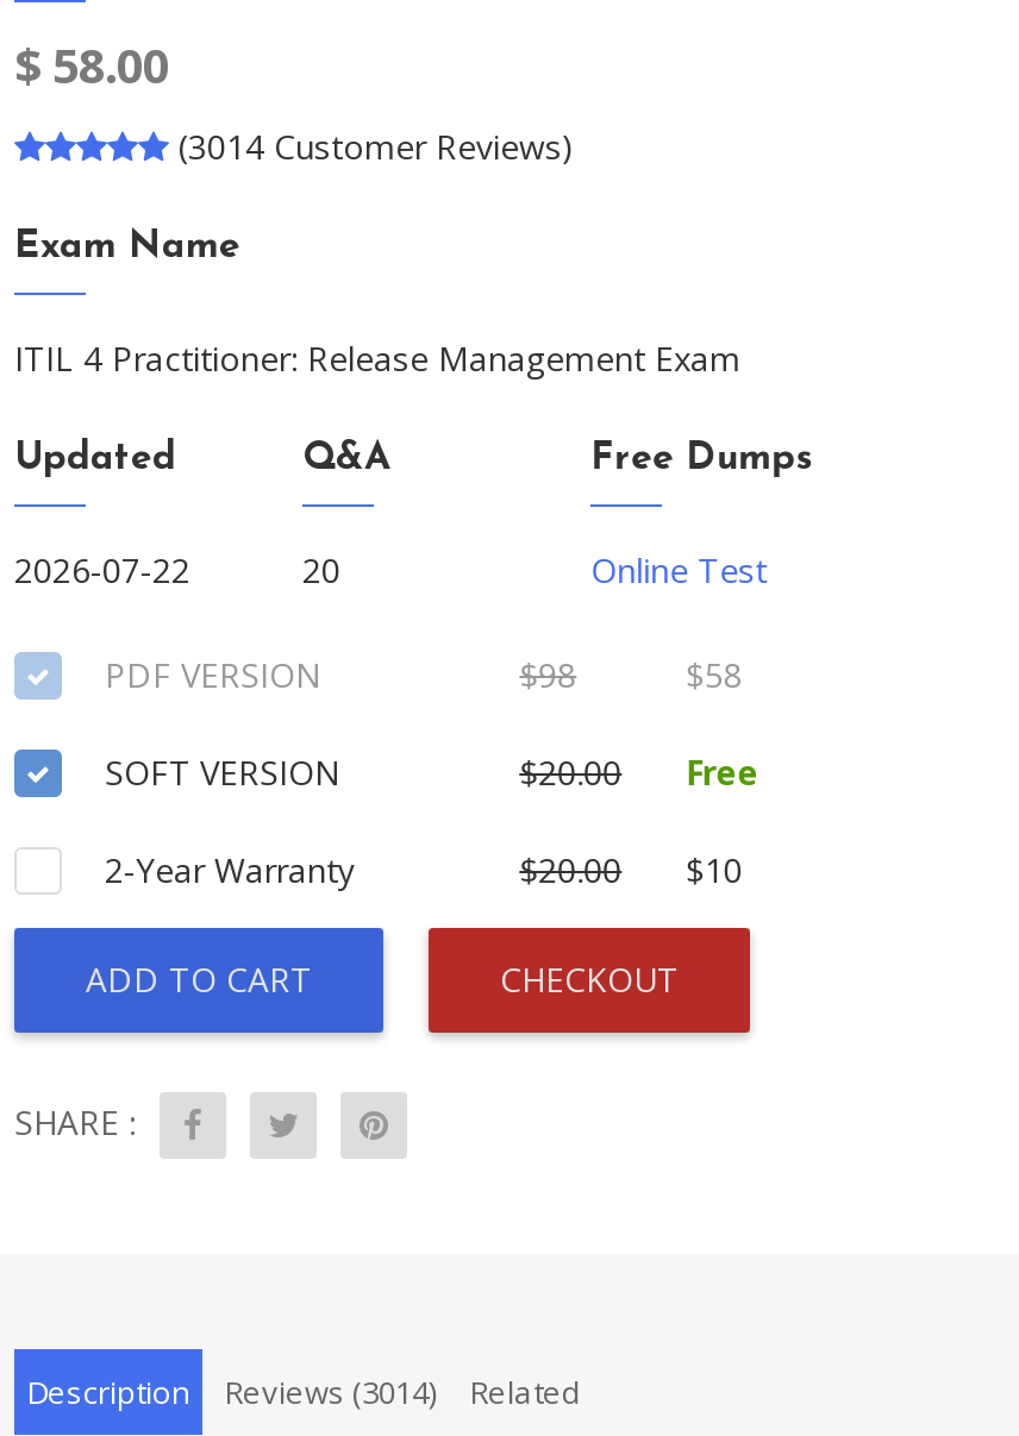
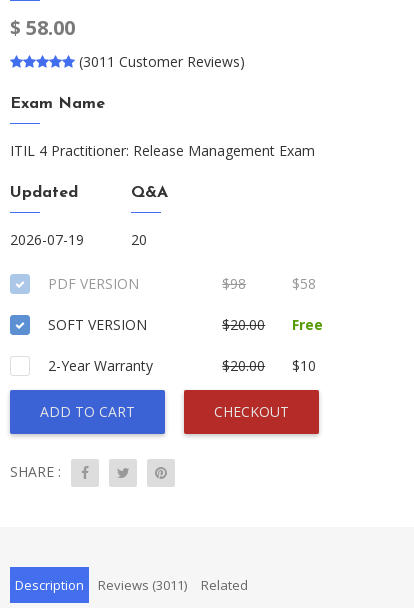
- (3014 Customer Reviews)
+ (3011 Customer Reviews)

- Free Dumps
- Online Test

- 2026-07-22
+ 2026-07-19

- Description Reviews (3014) Related
+ Description Reviews (3011) Related
